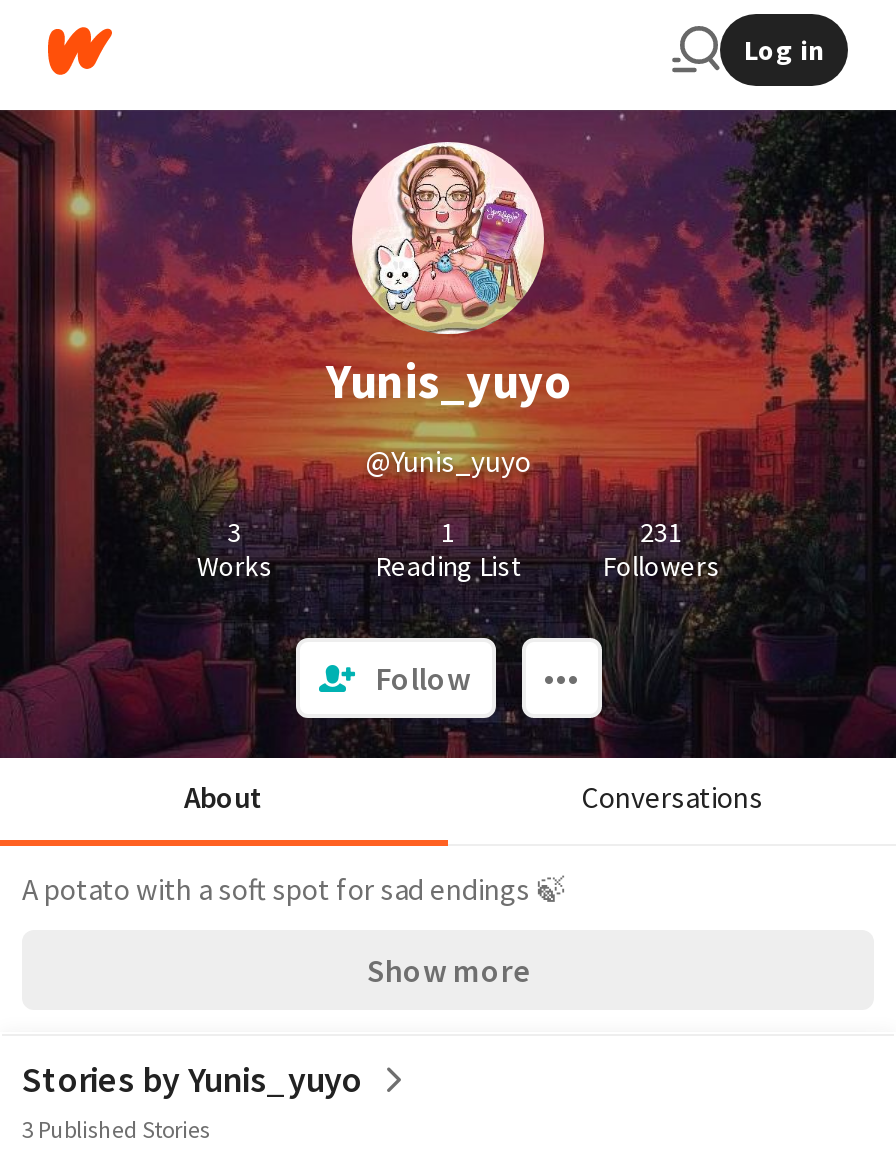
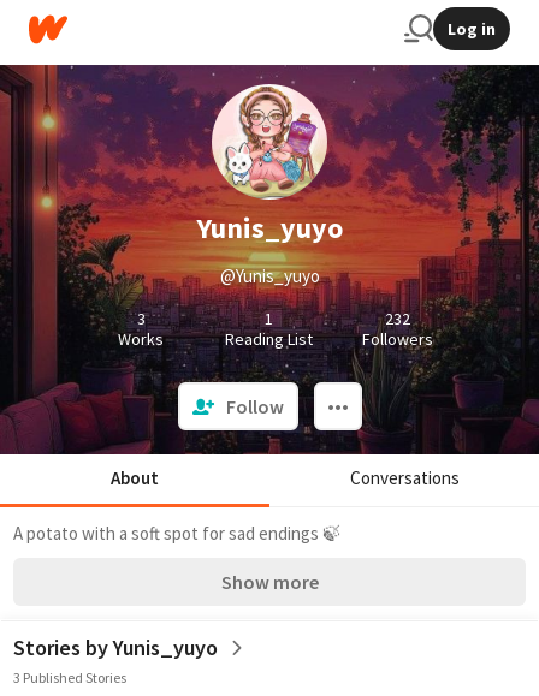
- 231
+ 232
